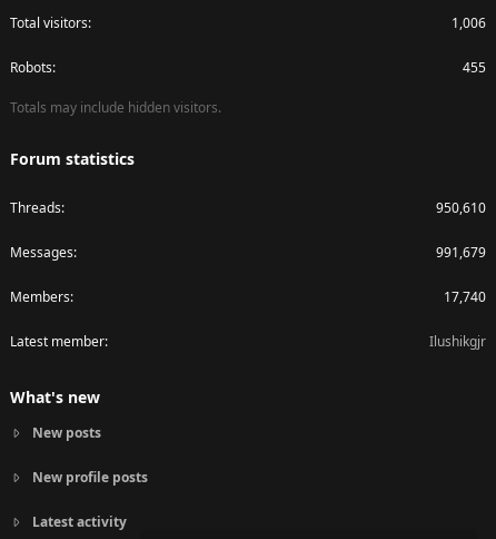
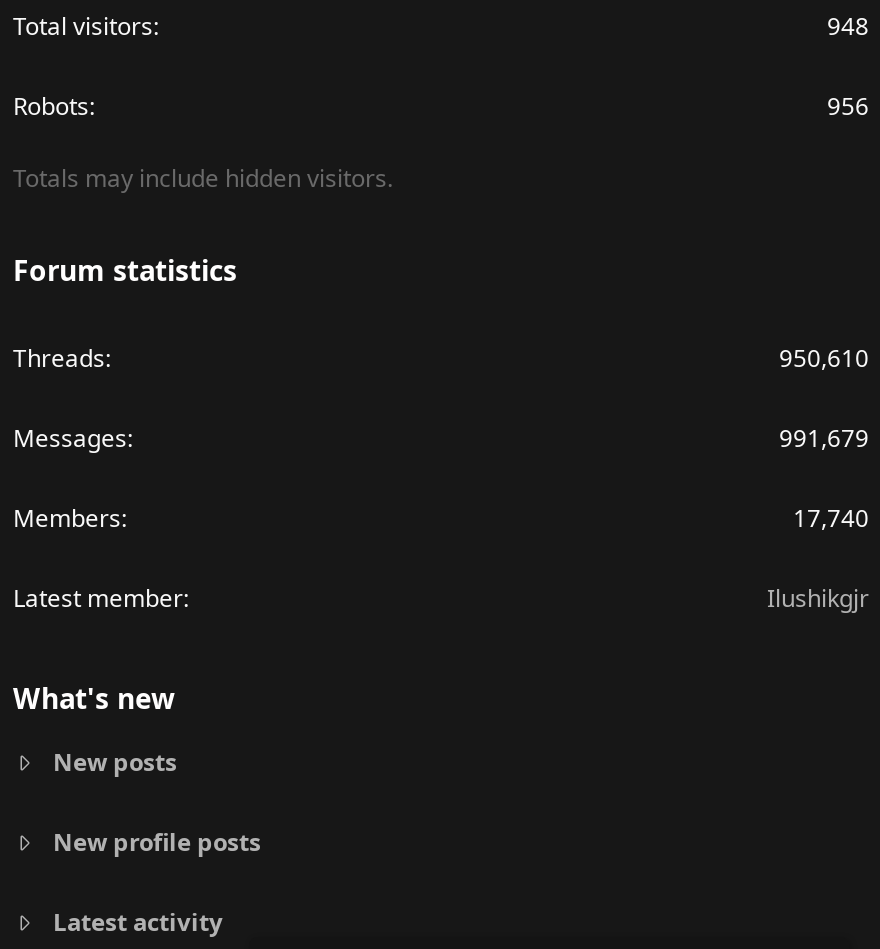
- 1,006
+ 948

- 455
+ 956
